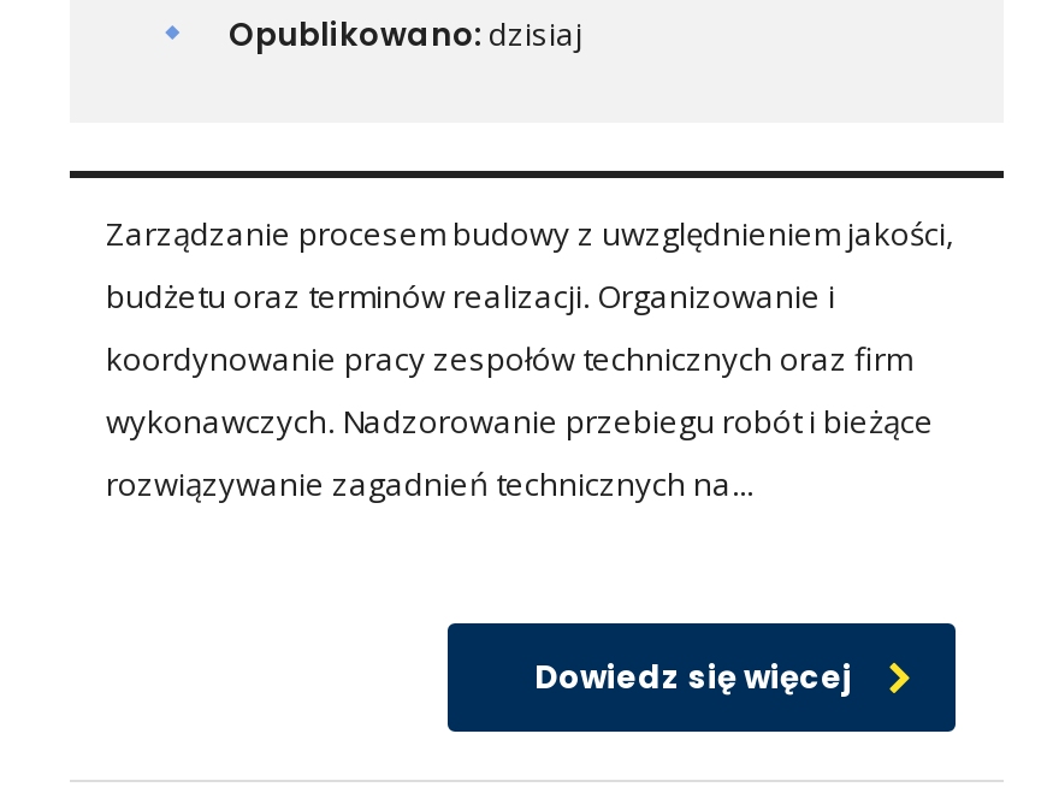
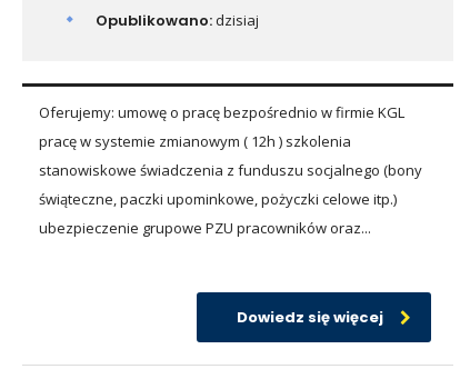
- Zarządzanie procesem budowy z uwzględnieniem jakości,
- budżetu oraz terminów realizacji. Organizowanie i
- koordynowanie pracy zespołów technicznych oraz firm
- wykonawczych. Nadzorowanie przebiegu robót i bieżące
- rozwiązywanie zagadnień technicznych na...
+ Oferujemy: umowę o pracę bezpośrednio w firmie KGL
+ pracę w systemie zmianowym ( 12h ) szkolenia
+ stanowiskowe świadczenia z funduszu socjalnego (bony
+ świąteczne, paczki upominkowe, pożyczki celowe itp.)
+ ubezpieczenie grupowe PZU pracowników oraz...
